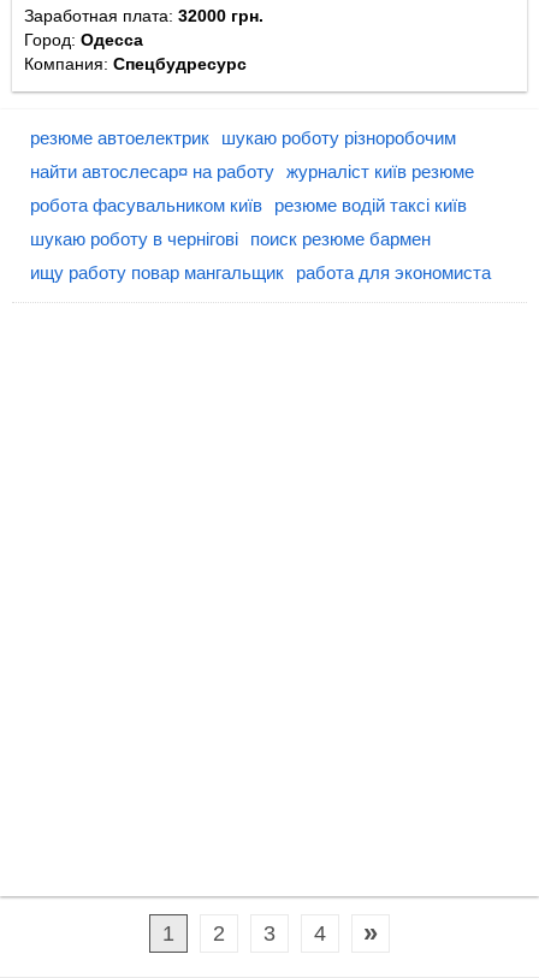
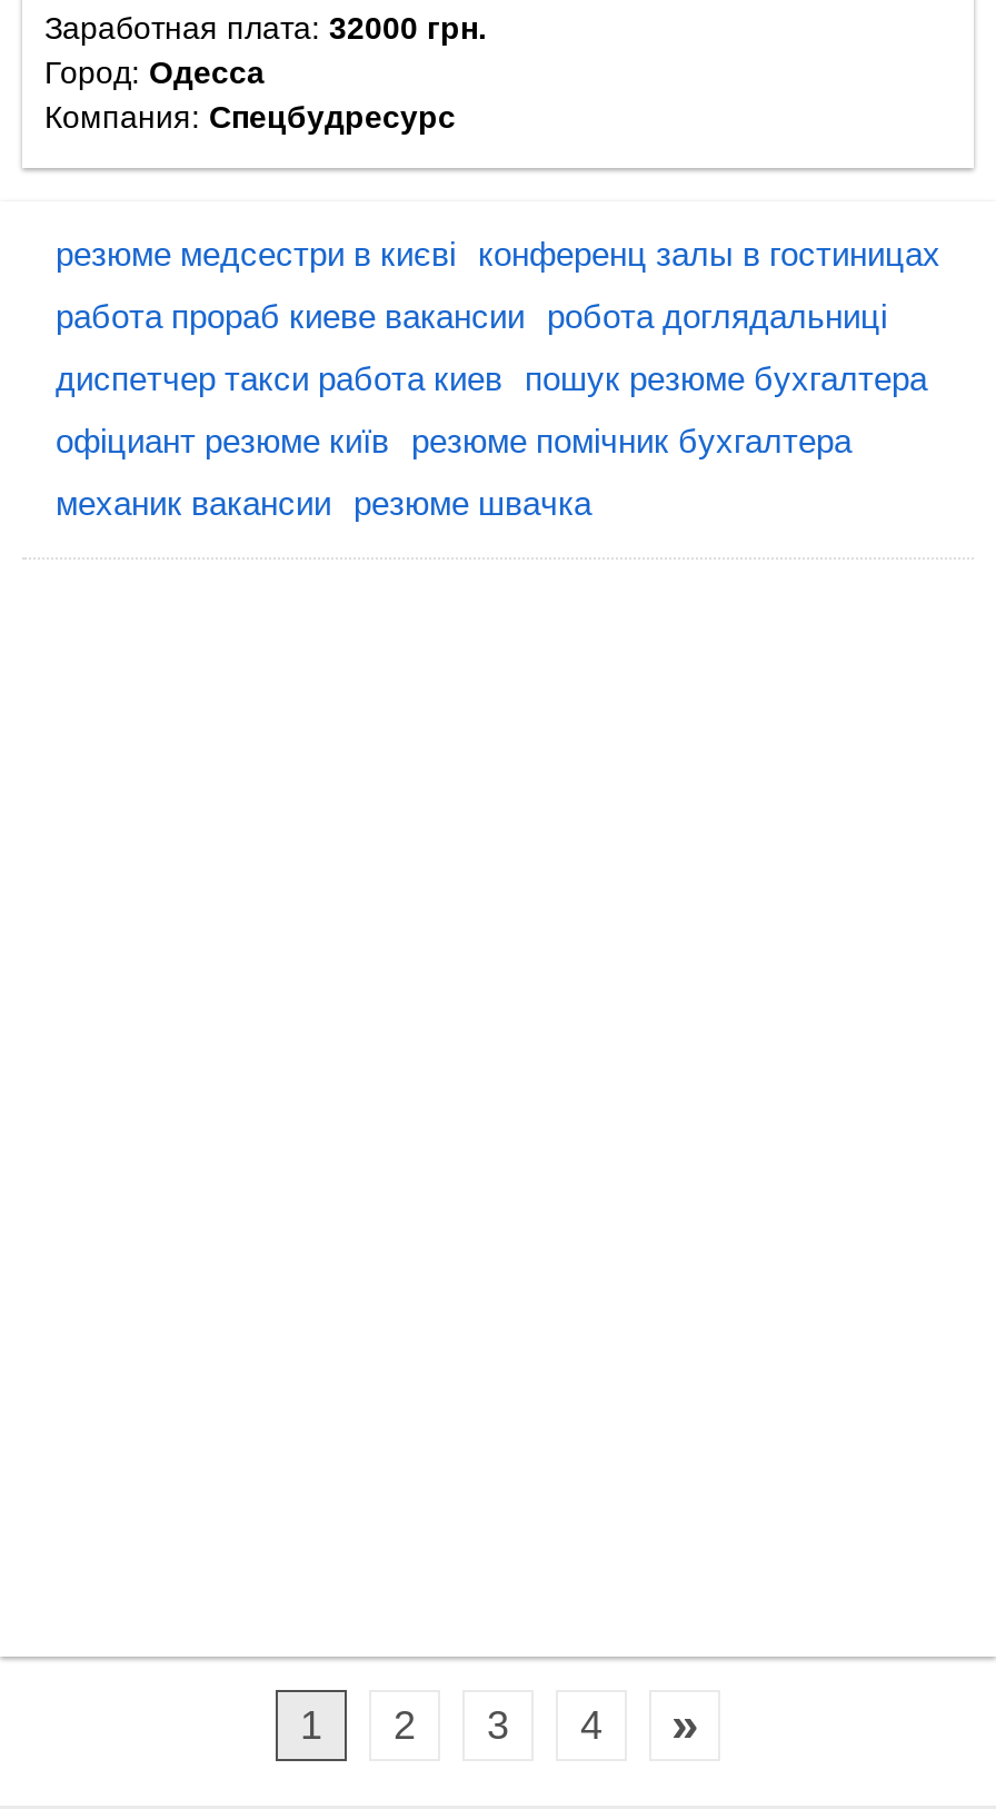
- резюме автоелектрик шукаю роботу різноробочим
+ резюме медсестри в києві конференц залы в гостиницах

- найти автослесар¤ на работу журналіст київ резюме
+ работа прораб киеве вакансии робота доглядальниці

- робота фасувальником київ резюме водій таксі київ
+ диспетчер такси работа киев пошук резюме бухгалтера

- шукаю роботу в чернігові поиск резюме бармен
+ офіциант резюме київ резюме помічник бухгалтера

- ищу работу повар мангальщик работа для экономиста
+ механик вакансии резюме швачка
